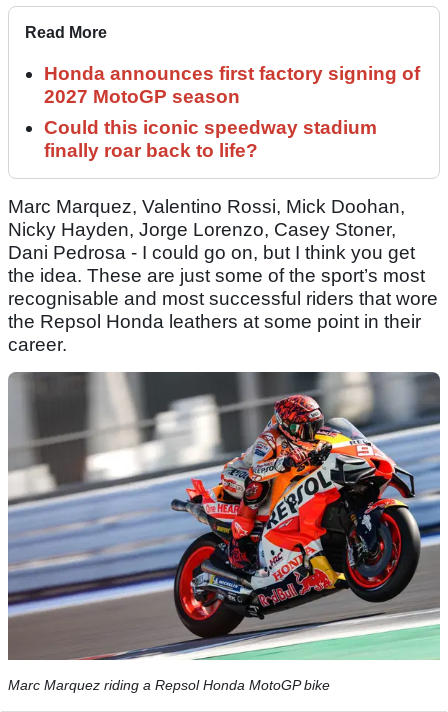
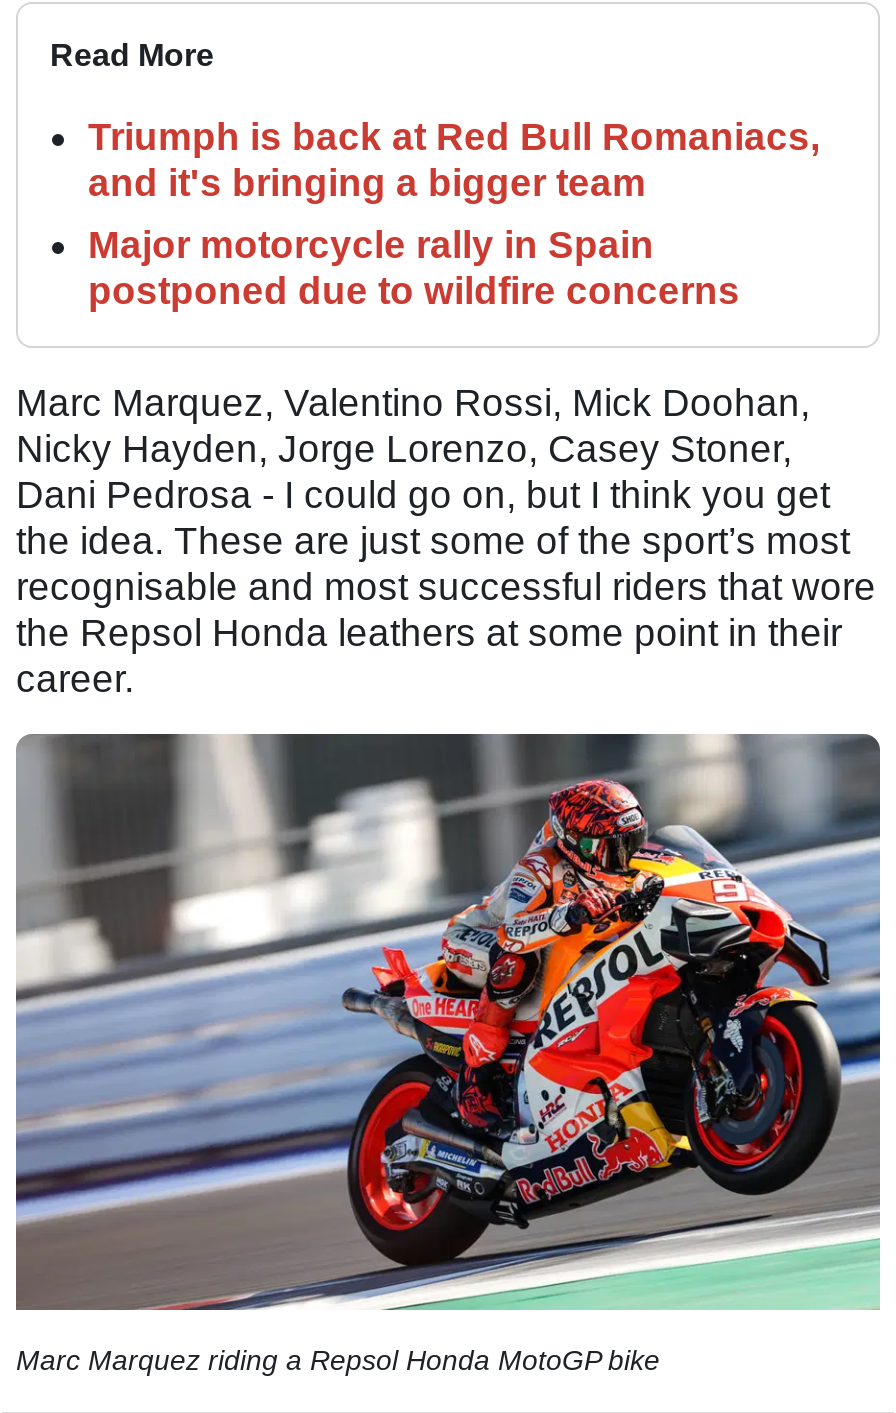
- Honda announces first factory signing of
- 2027 MotoGP season
+ Triumph is back at Red Bull Romaniacs,
+ and it's bringing a bigger team

- Could this iconic speedway stadium
- finally roar back to life?
+ Major motorcycle rally in Spain
+ postponed due to wildfire concerns
